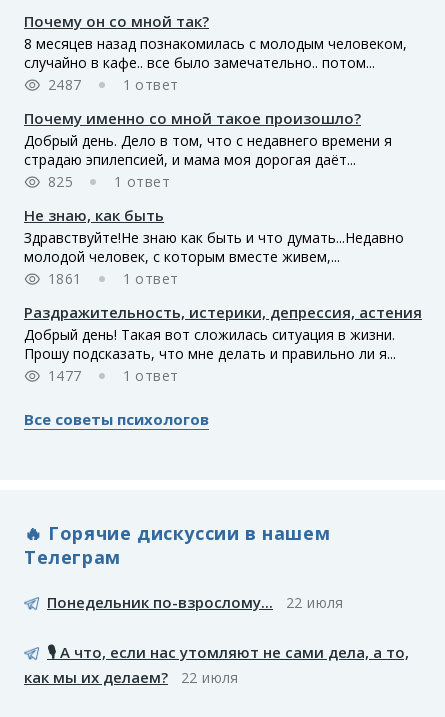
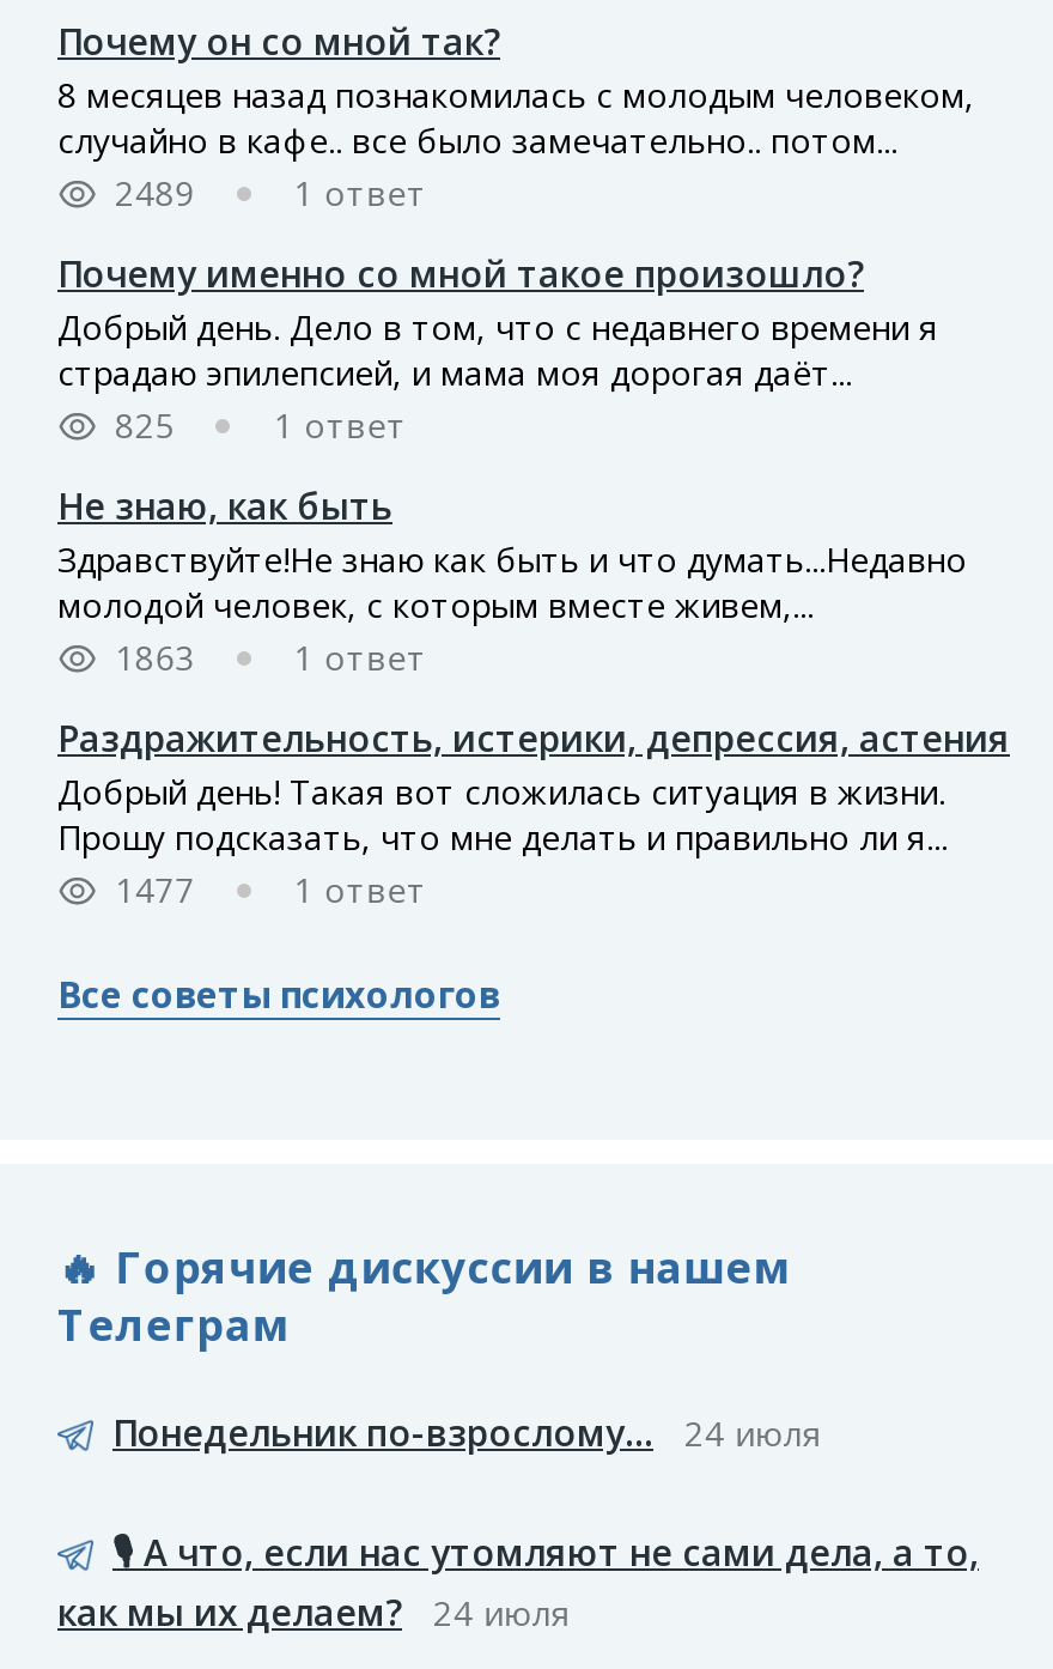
- 2487
+ 2489

- 1861
+ 1863

- Понедельник по-взрослому... 22 июля
+ Понедельник по-взрослому... 24 июля

- как мы их делаем? 22 июля
+ как мы их делаем? 24 июля
